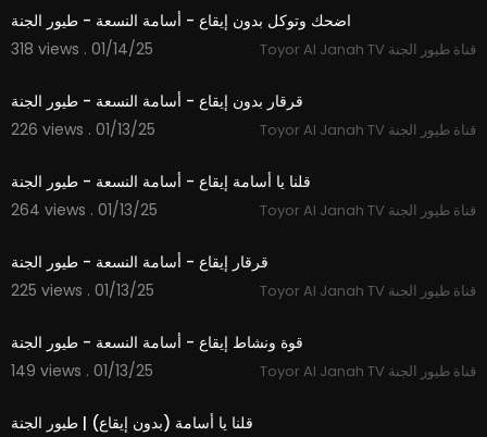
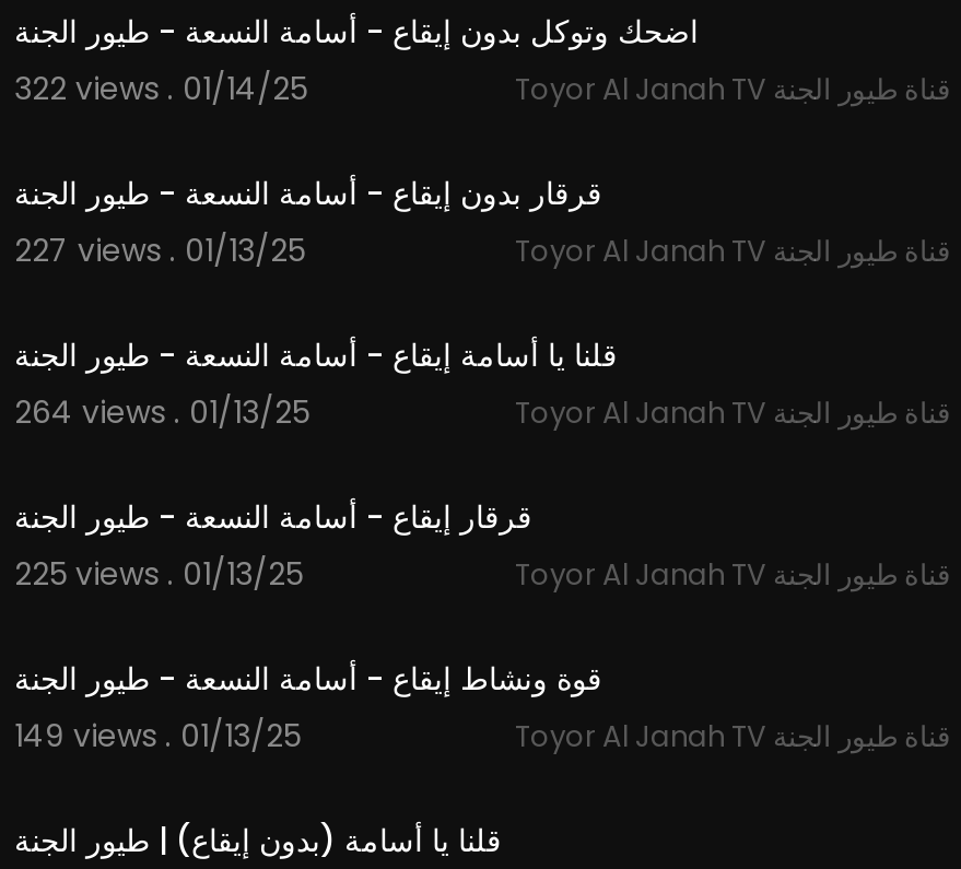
- 318 views . 01/14/25
+ 322 views . 01/14/25

- 226 views . 01/13/25
+ 227 views . 01/13/25
